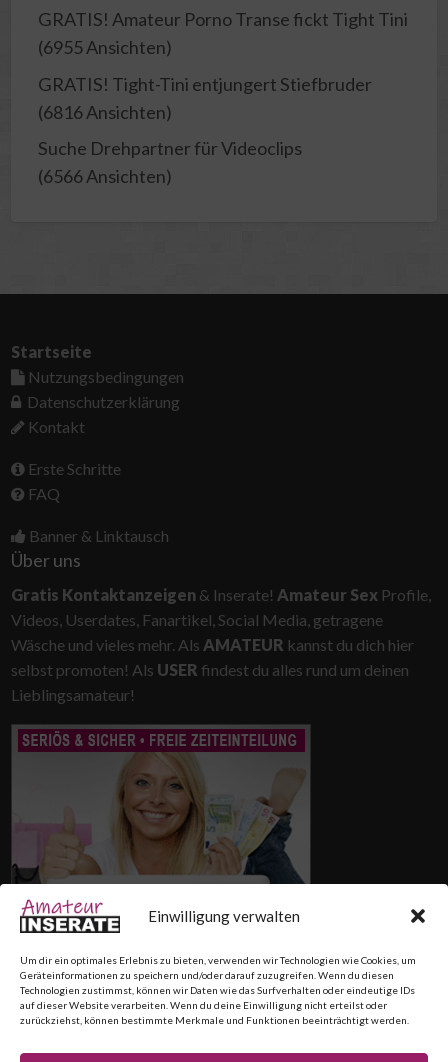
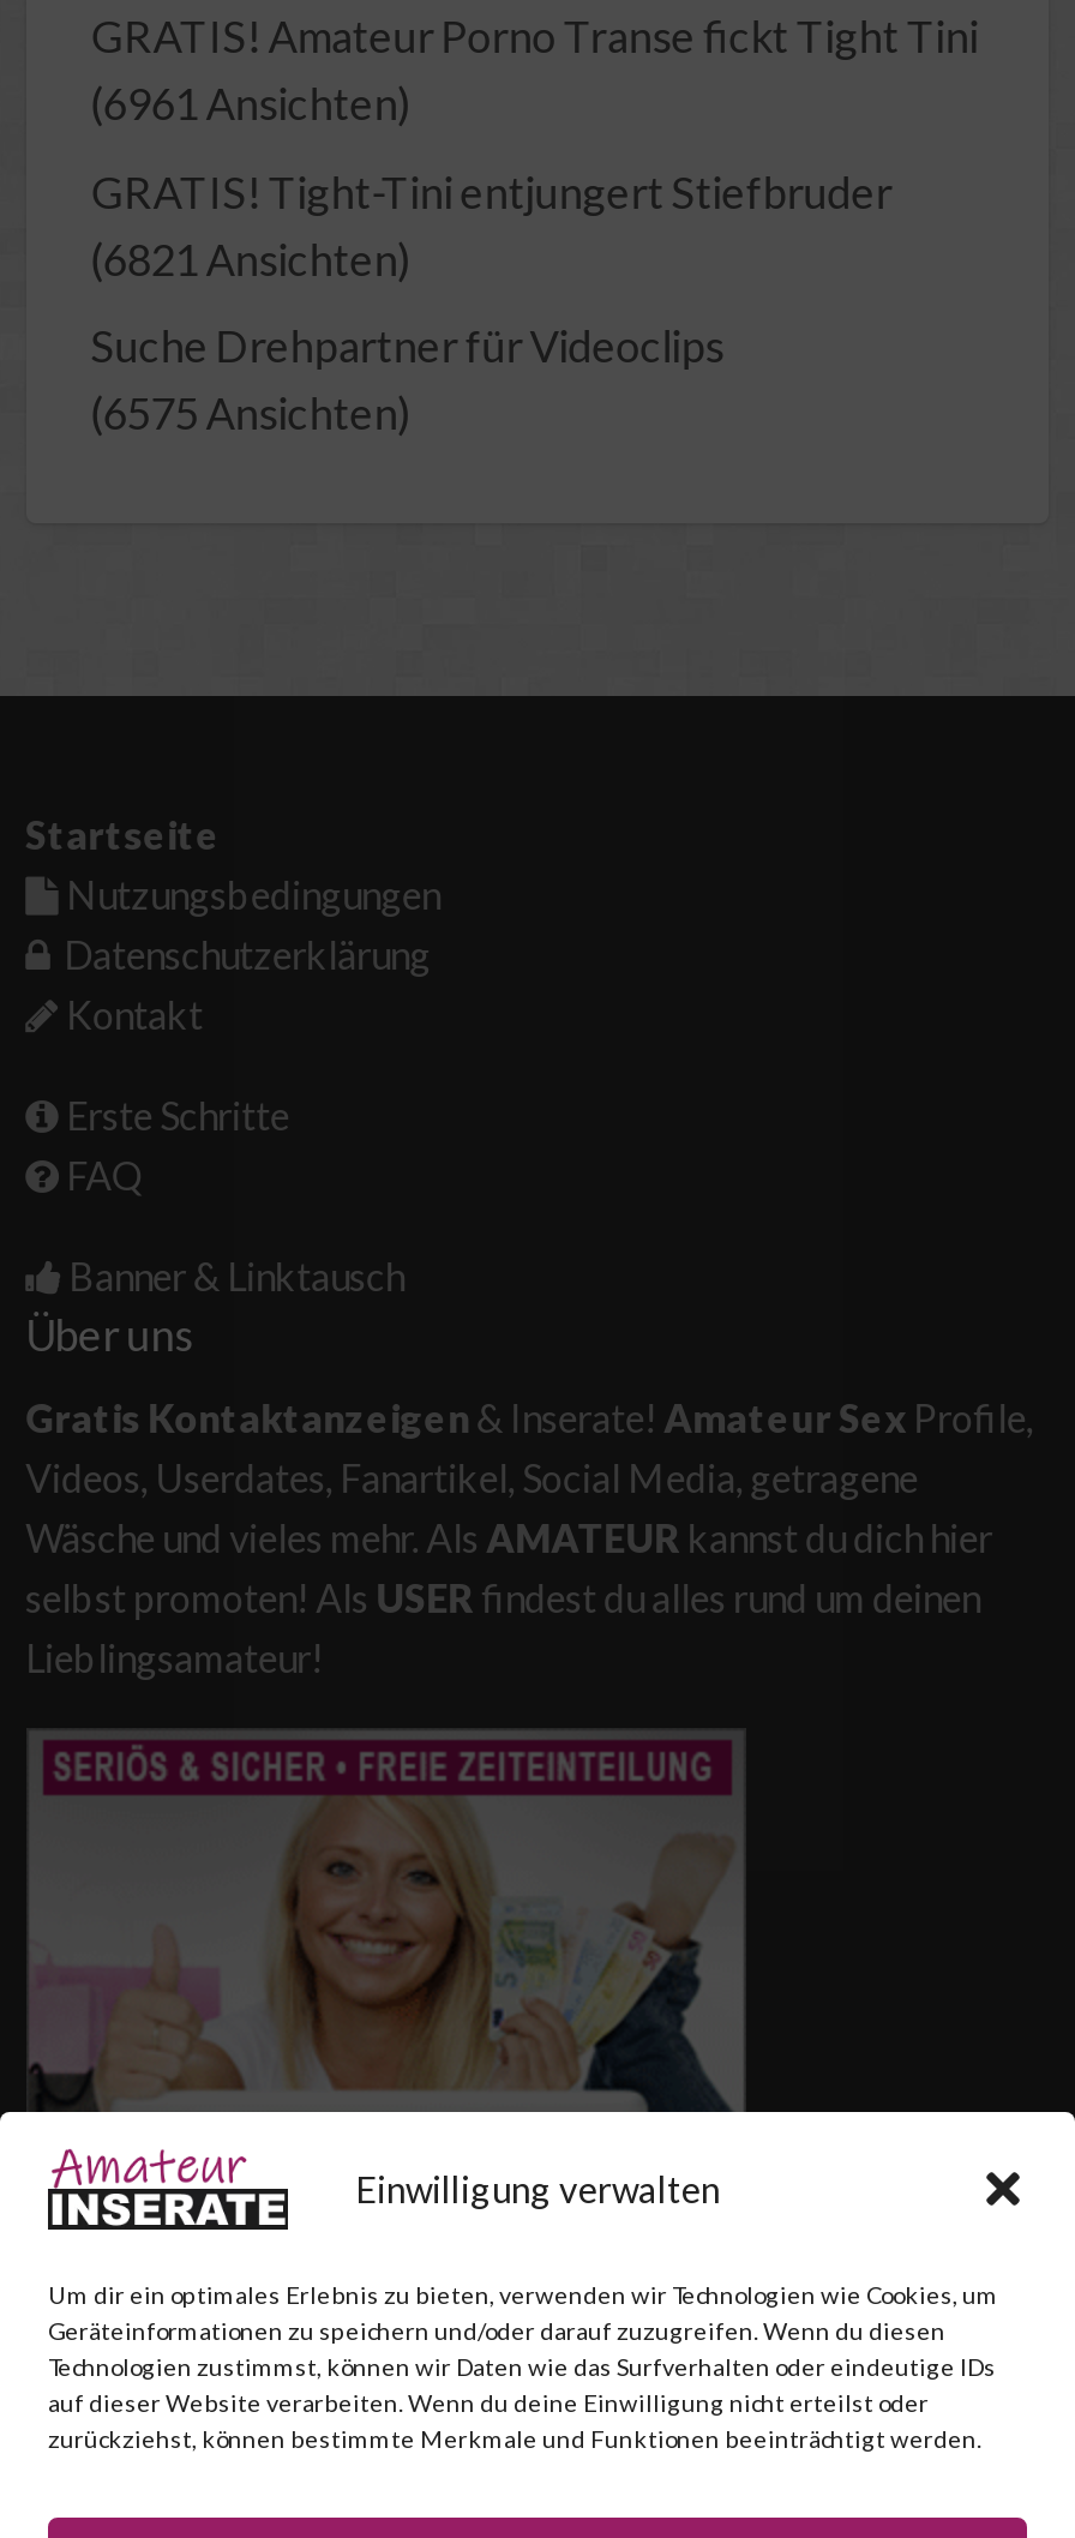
- (6955 Ansichten)
+ (6961 Ansichten)

- (6816 Ansichten)
+ (6821 Ansichten)

- (6566 Ansichten)
+ (6575 Ansichten)
